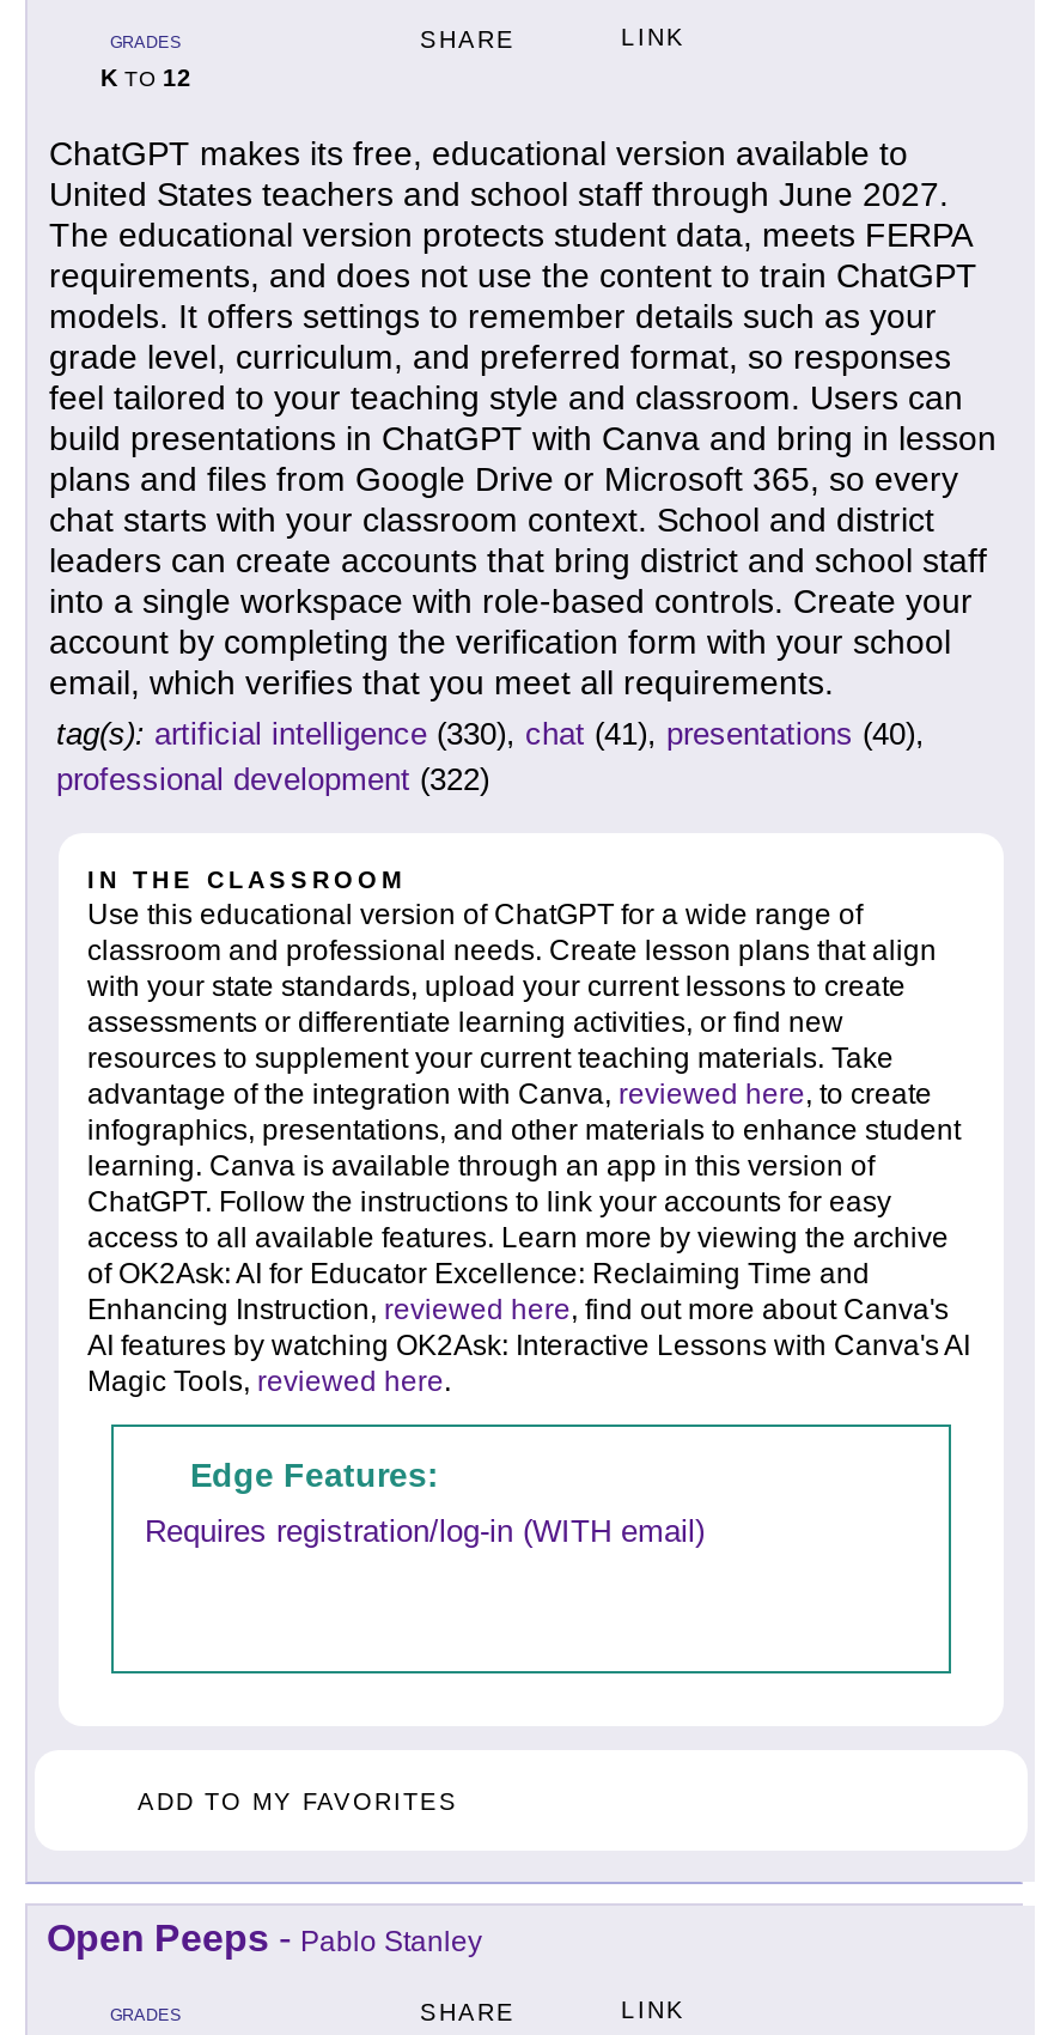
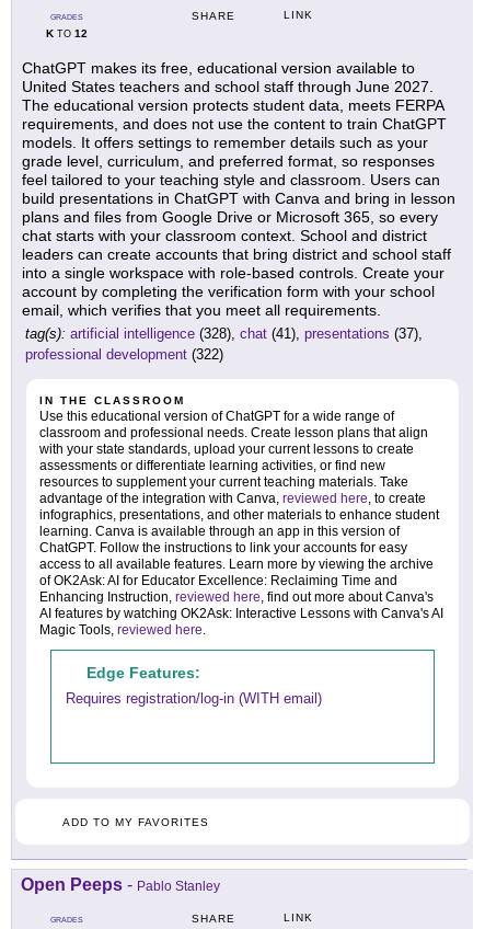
- tag(s): artificial intelligence (330), chat (41), presentations (40),
+ tag(s): artificial intelligence (328), chat (41), presentations (37),
